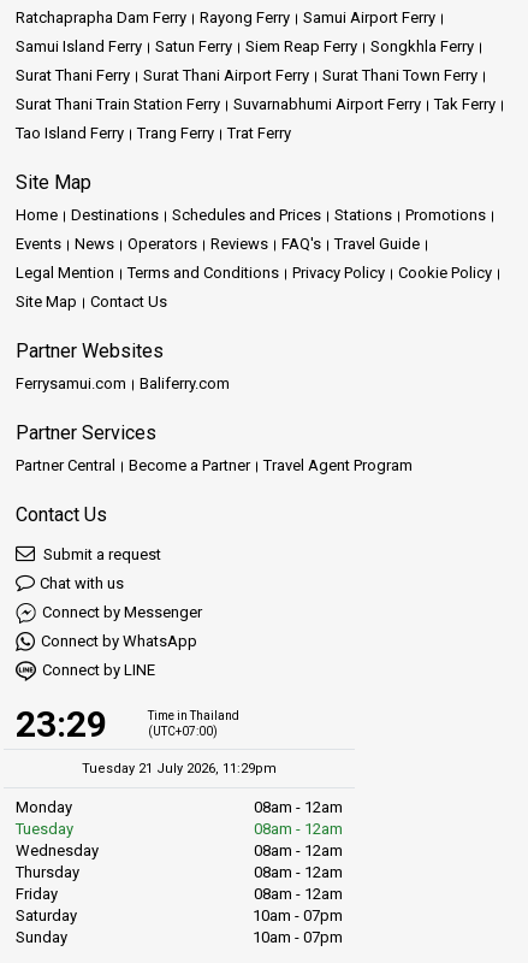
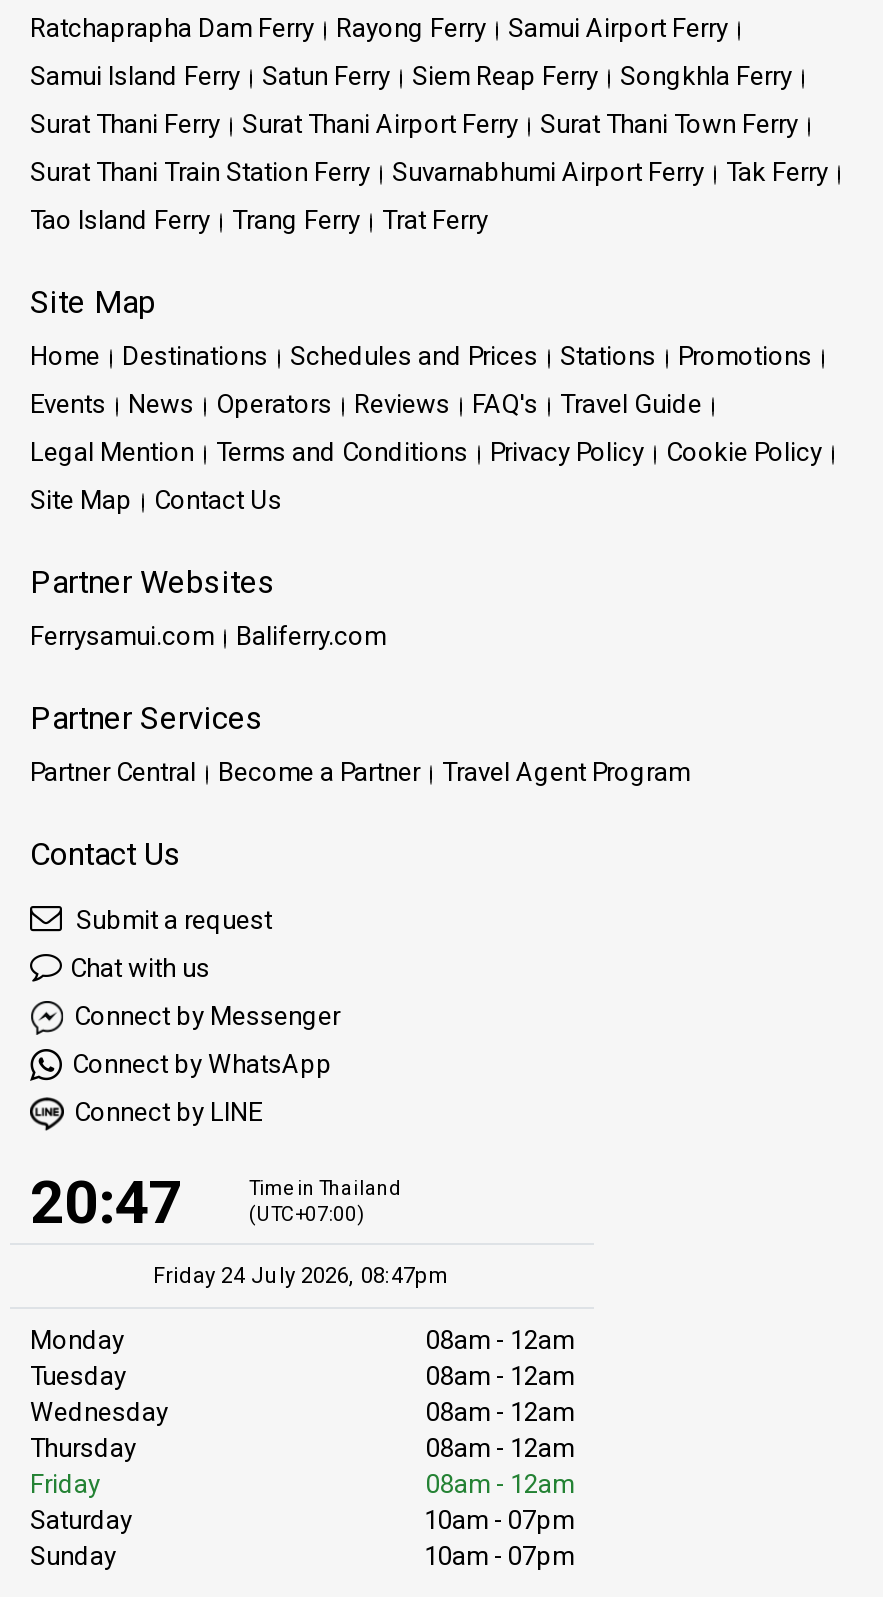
- 23:29
+ 20:47

- Tuesday 21 July 2026, 11:29pm
+ Friday 24 July 2026, 08:47pm
